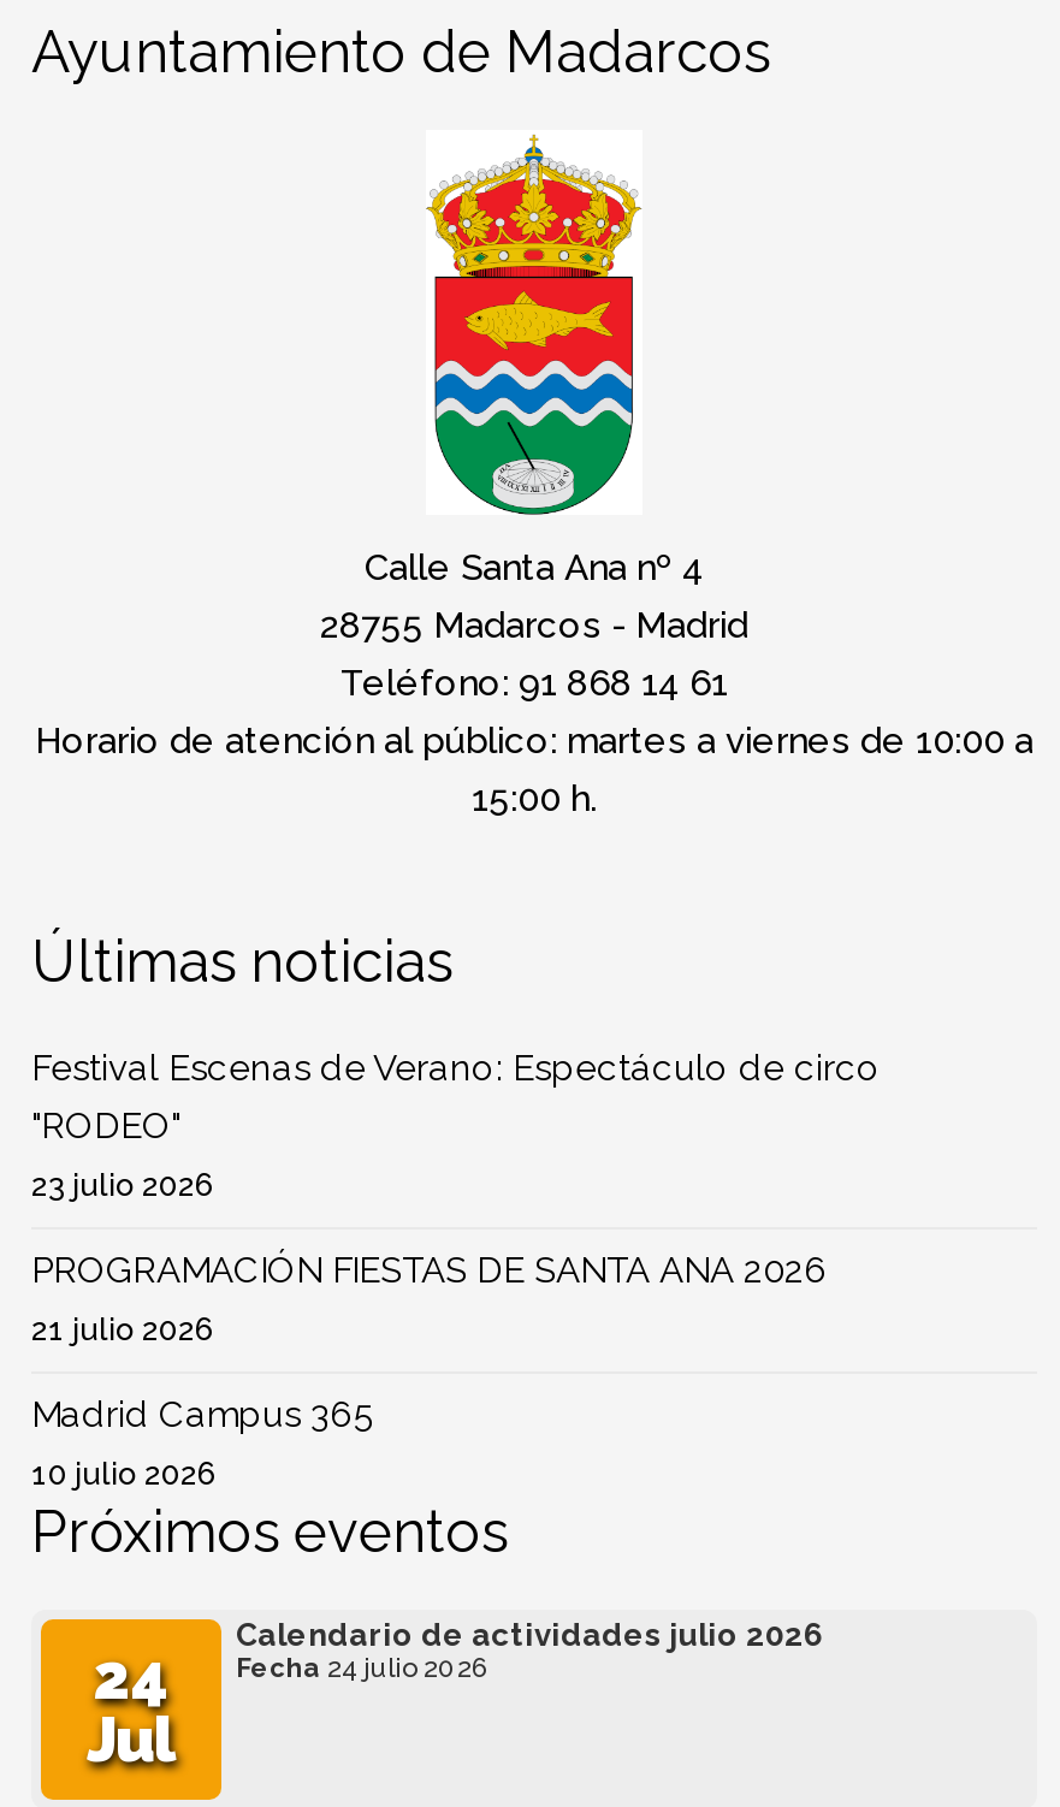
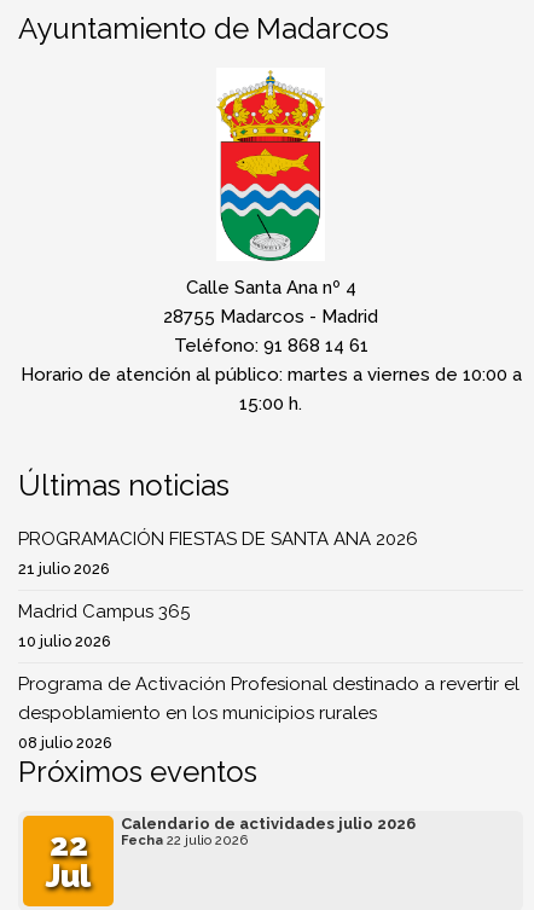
- Festival Escenas de Verano: Espectáculo de circo
- "RODEO"
- 23 julio 2026

moved up: PROGRAMACIÓN FIESTAS DE SANTA ANA 2026 | 21 julio 2026 | Madrid Campus 365 | 10 julio 2026

+ Programa de Activación Profesional destinado a revertir el
+ despoblamiento en los municipios rurales
+ 08 julio 2026

- 24
+ 22

- Fecha 24 julio 2026
+ Fecha 22 julio 2026
